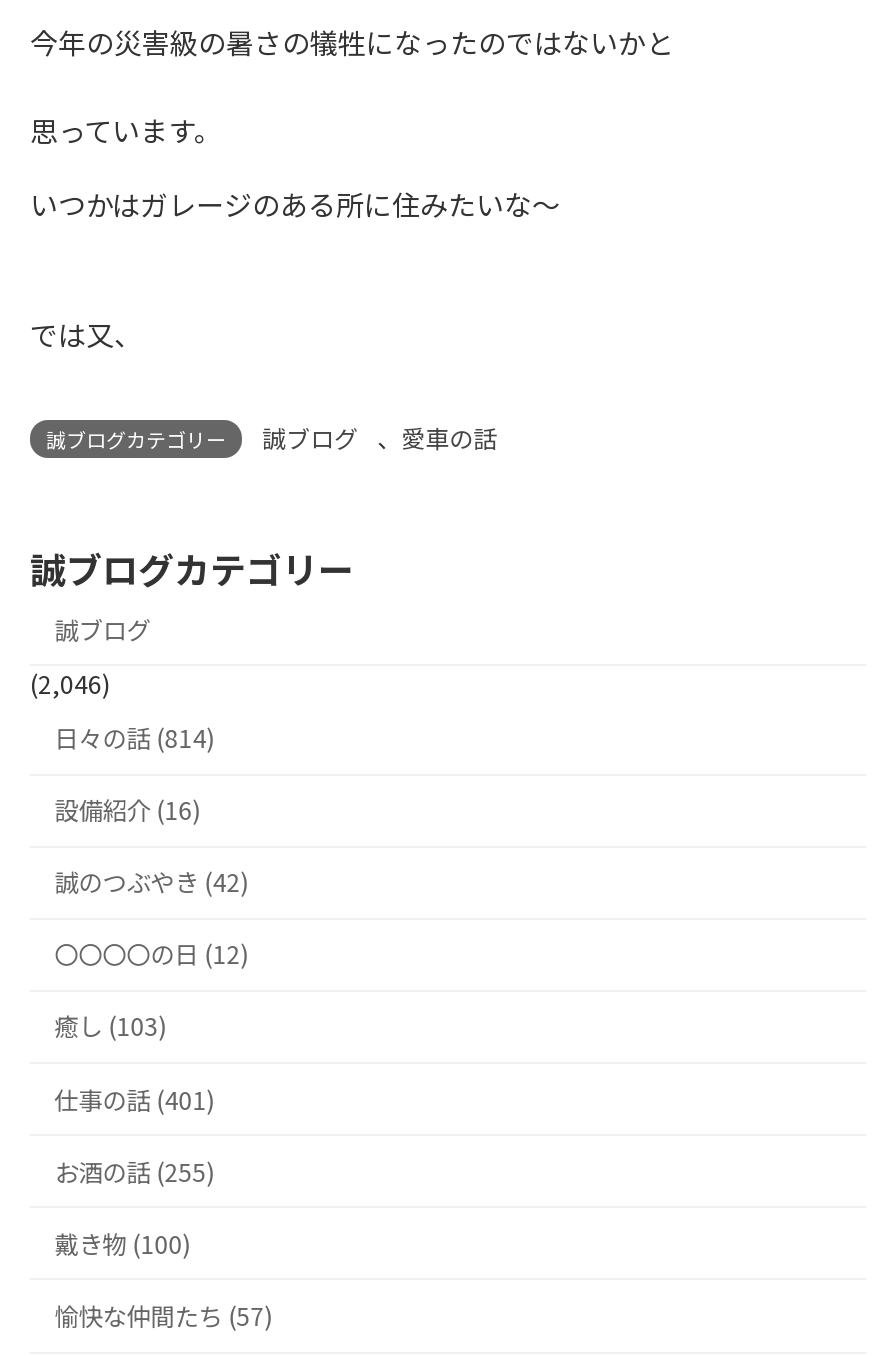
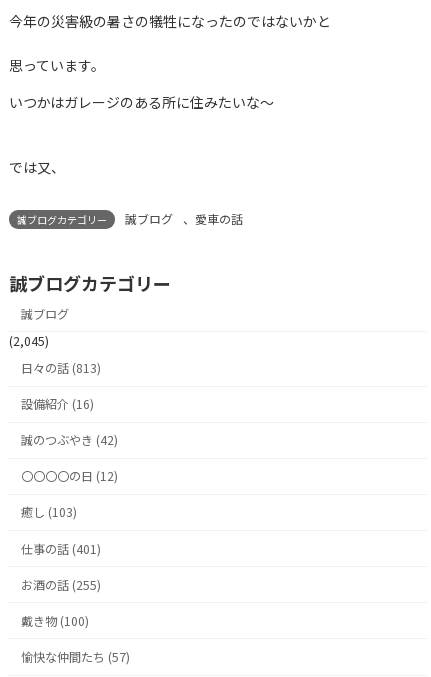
- (2,046)
+ (2,045)

- 日々の話 (814)
+ 日々の話 (813)
